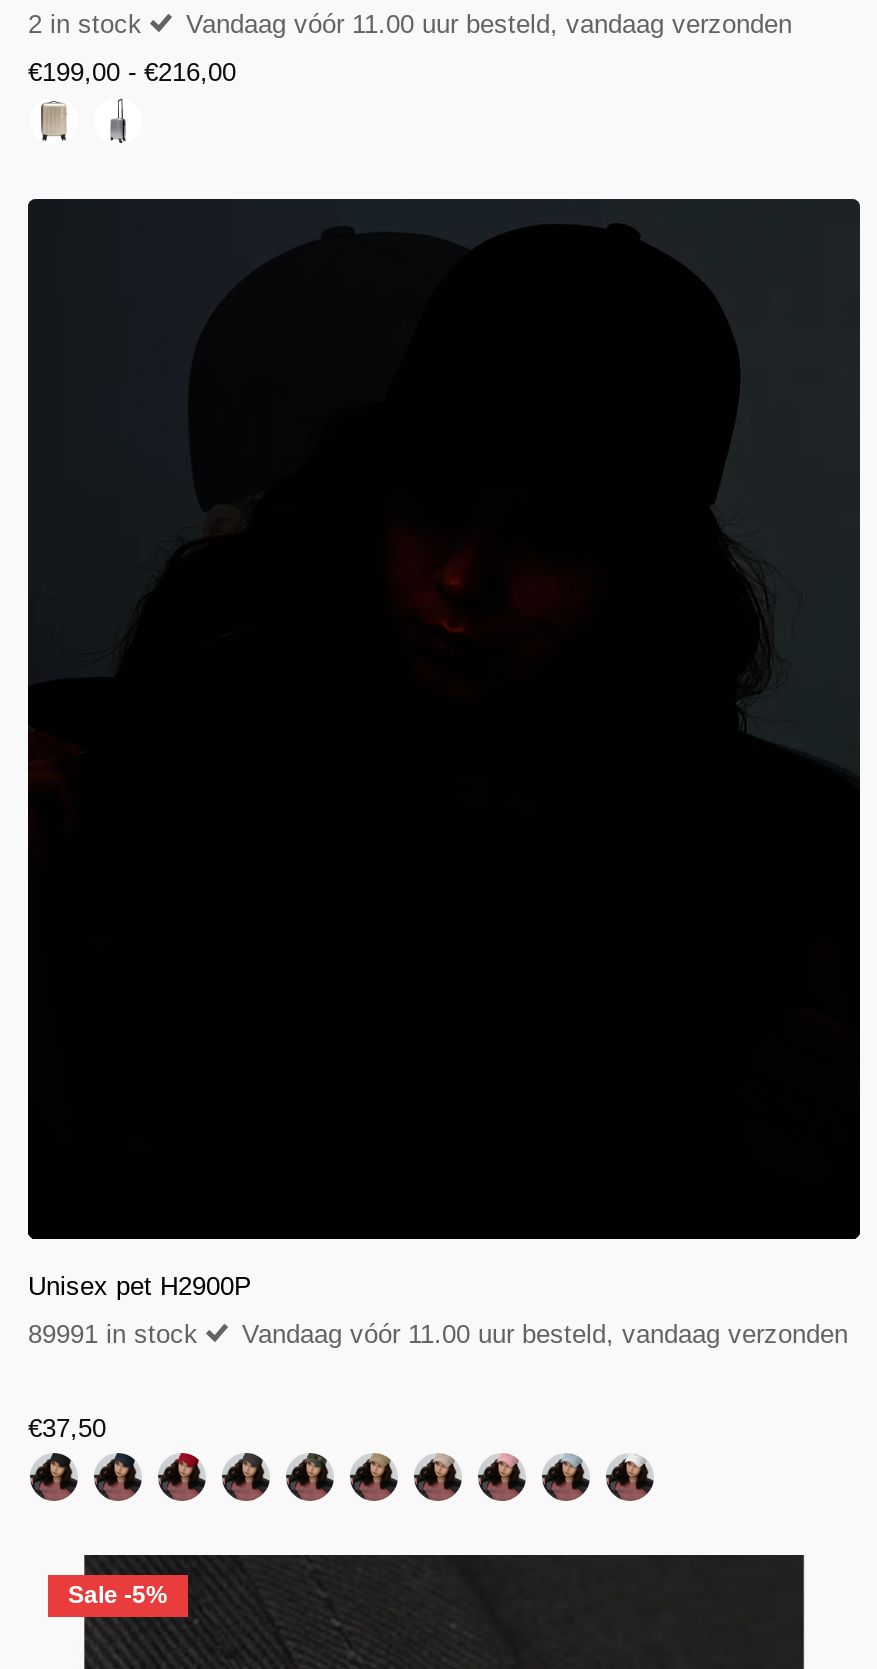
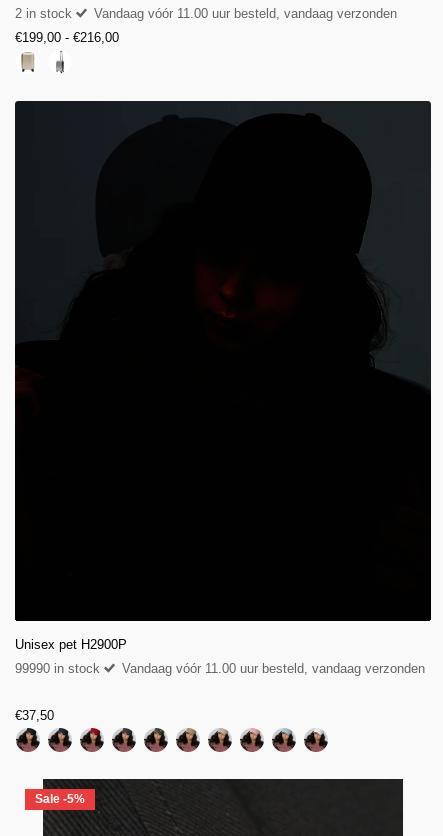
- 89991 in stock Vandaag vóór 11.00 uur besteld, vandaag verzonden
+ 99990 in stock Vandaag vóór 11.00 uur besteld, vandaag verzonden
